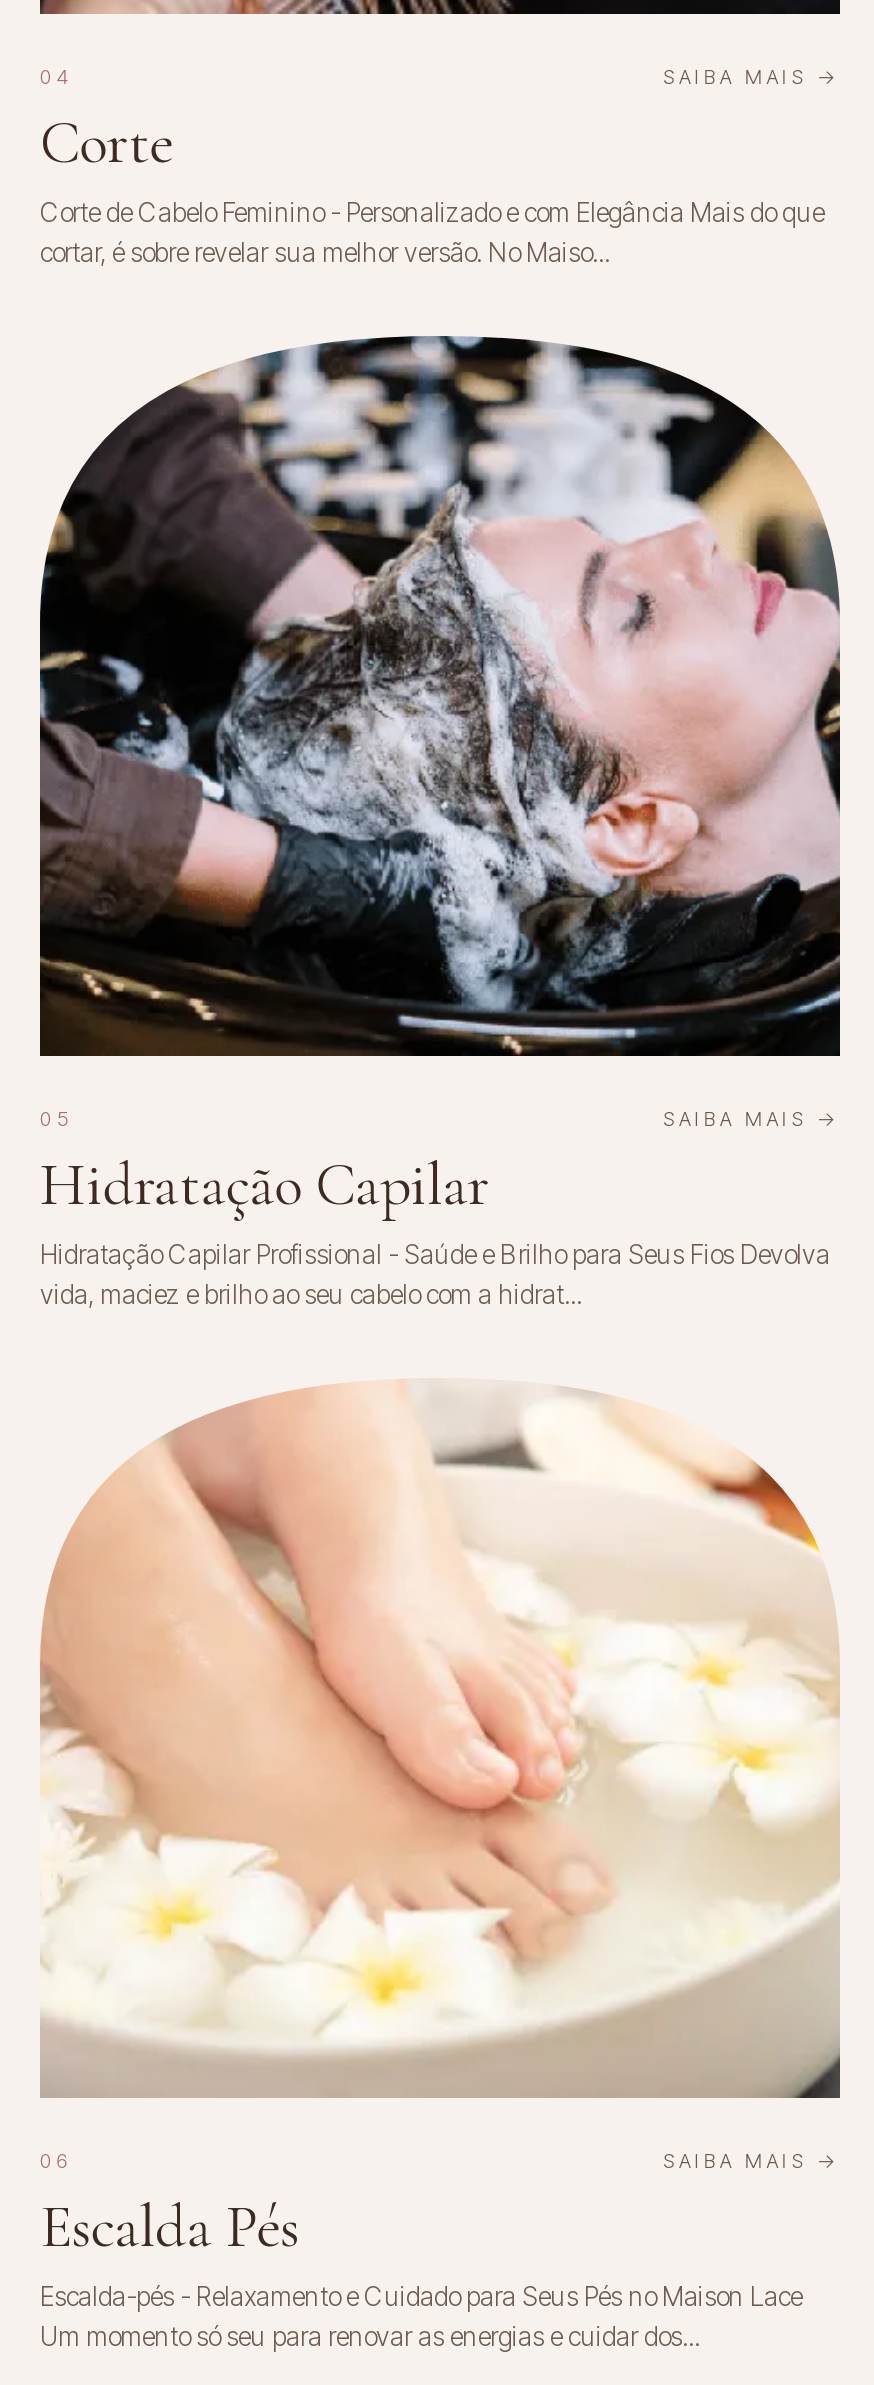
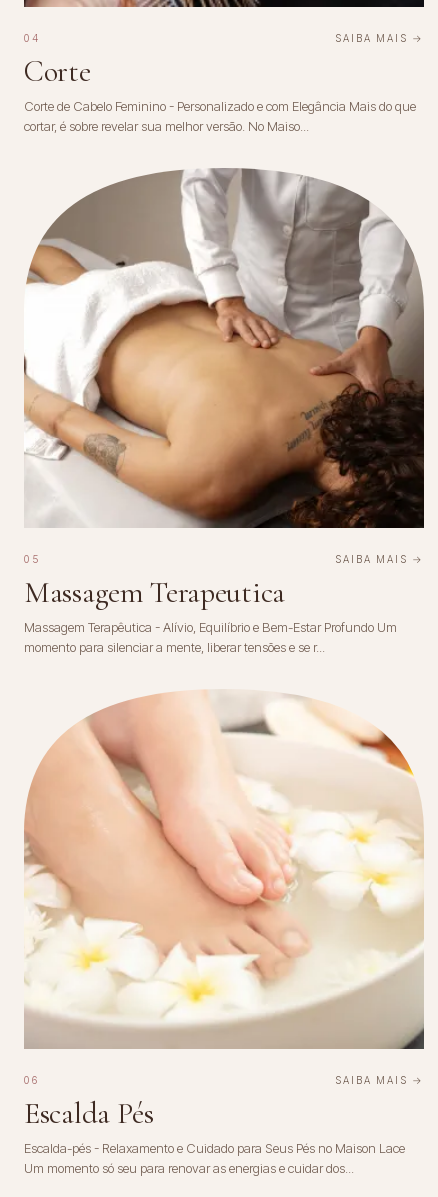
- [image]
+ [image]

- Hidratação Capilar
- Hidratação Capilar Profissional - Saúde e Brilho para Seus Fios Devolva
- vida, maciez e brilho ao seu cabelo com a hidrat...
+ Massagem Terapeutica
+ Massagem Terapêutica - Alívio, Equilíbrio e Bem-Estar Profundo Um
+ momento para silenciar a mente, liberar tensões e se r...
